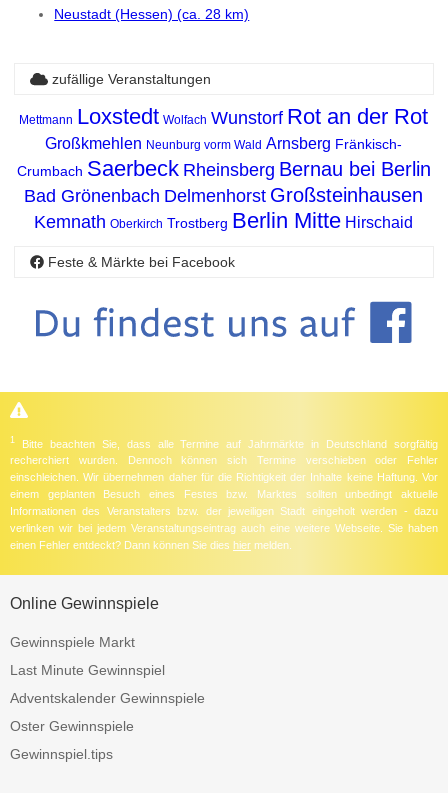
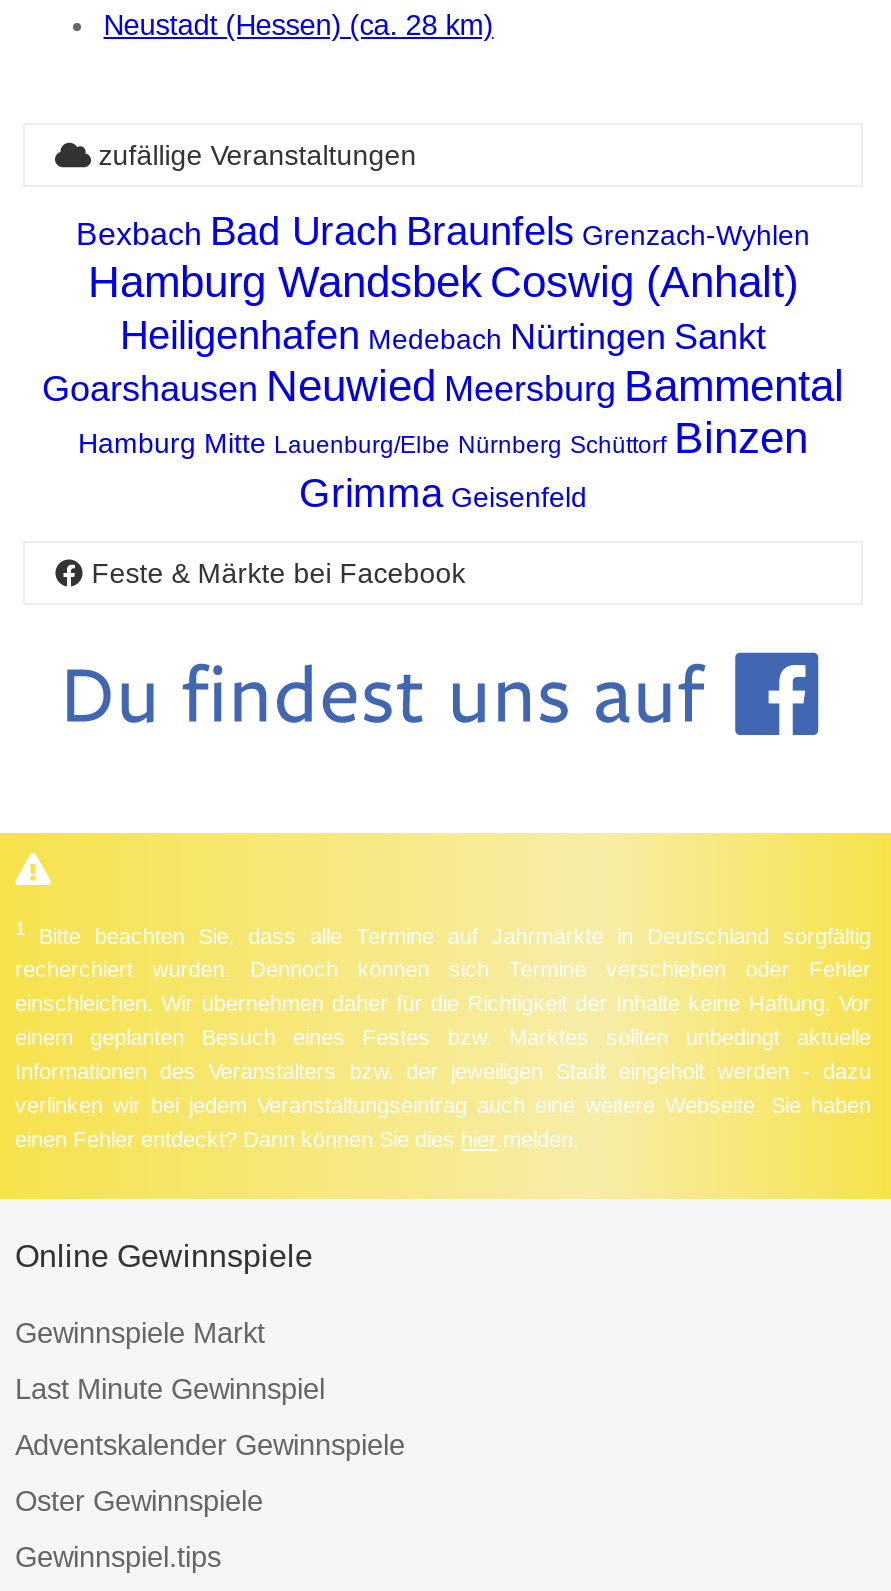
- Mettmann Loxstedt Wolfach Wunstorf Rot an der Rot
- Großkmehlen Neunburg vorm Wald Arnsberg Fränkisch-
- Crumbach Saerbeck Rheinsberg Bernau bei Berlin
- Bad Grönenbach Delmenhorst Großsteinhausen
- Kemnath Oberkirch Trostberg Berlin Mitte Hirschaid
+ Bexbach Bad Urach Braunfels Grenzach-Wyhlen
+ Hamburg Wandsbek Coswig (Anhalt)
+ Heiligenhafen Medebach Nürtingen Sankt
+ Goarshausen Neuwied Meersburg Bammental
+ Hamburg Mitte Lauenburg/Elbe Nürnberg Schüttorf Binzen
+ Grimma Geisenfeld
